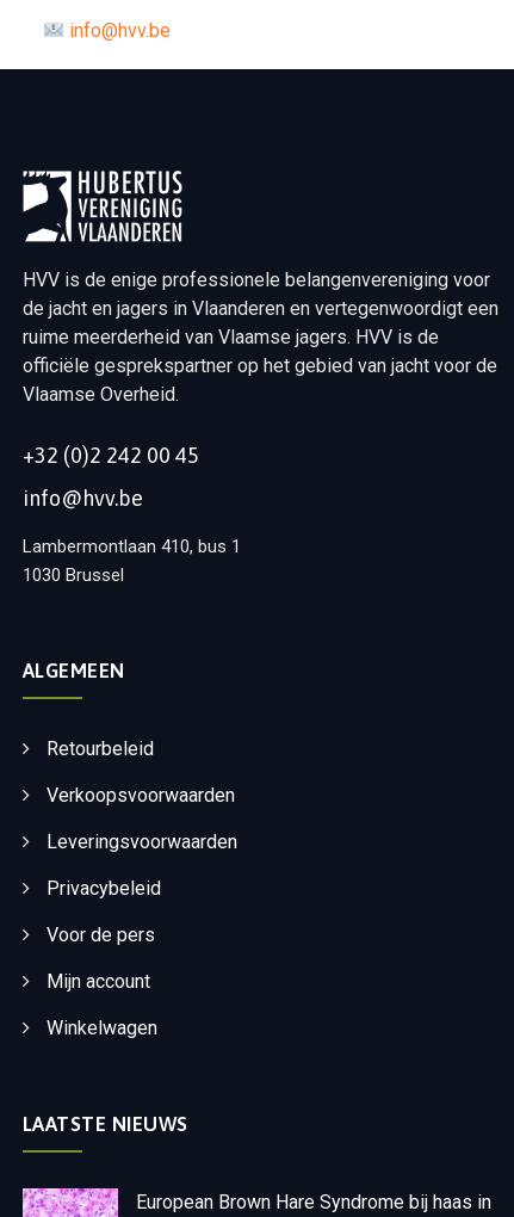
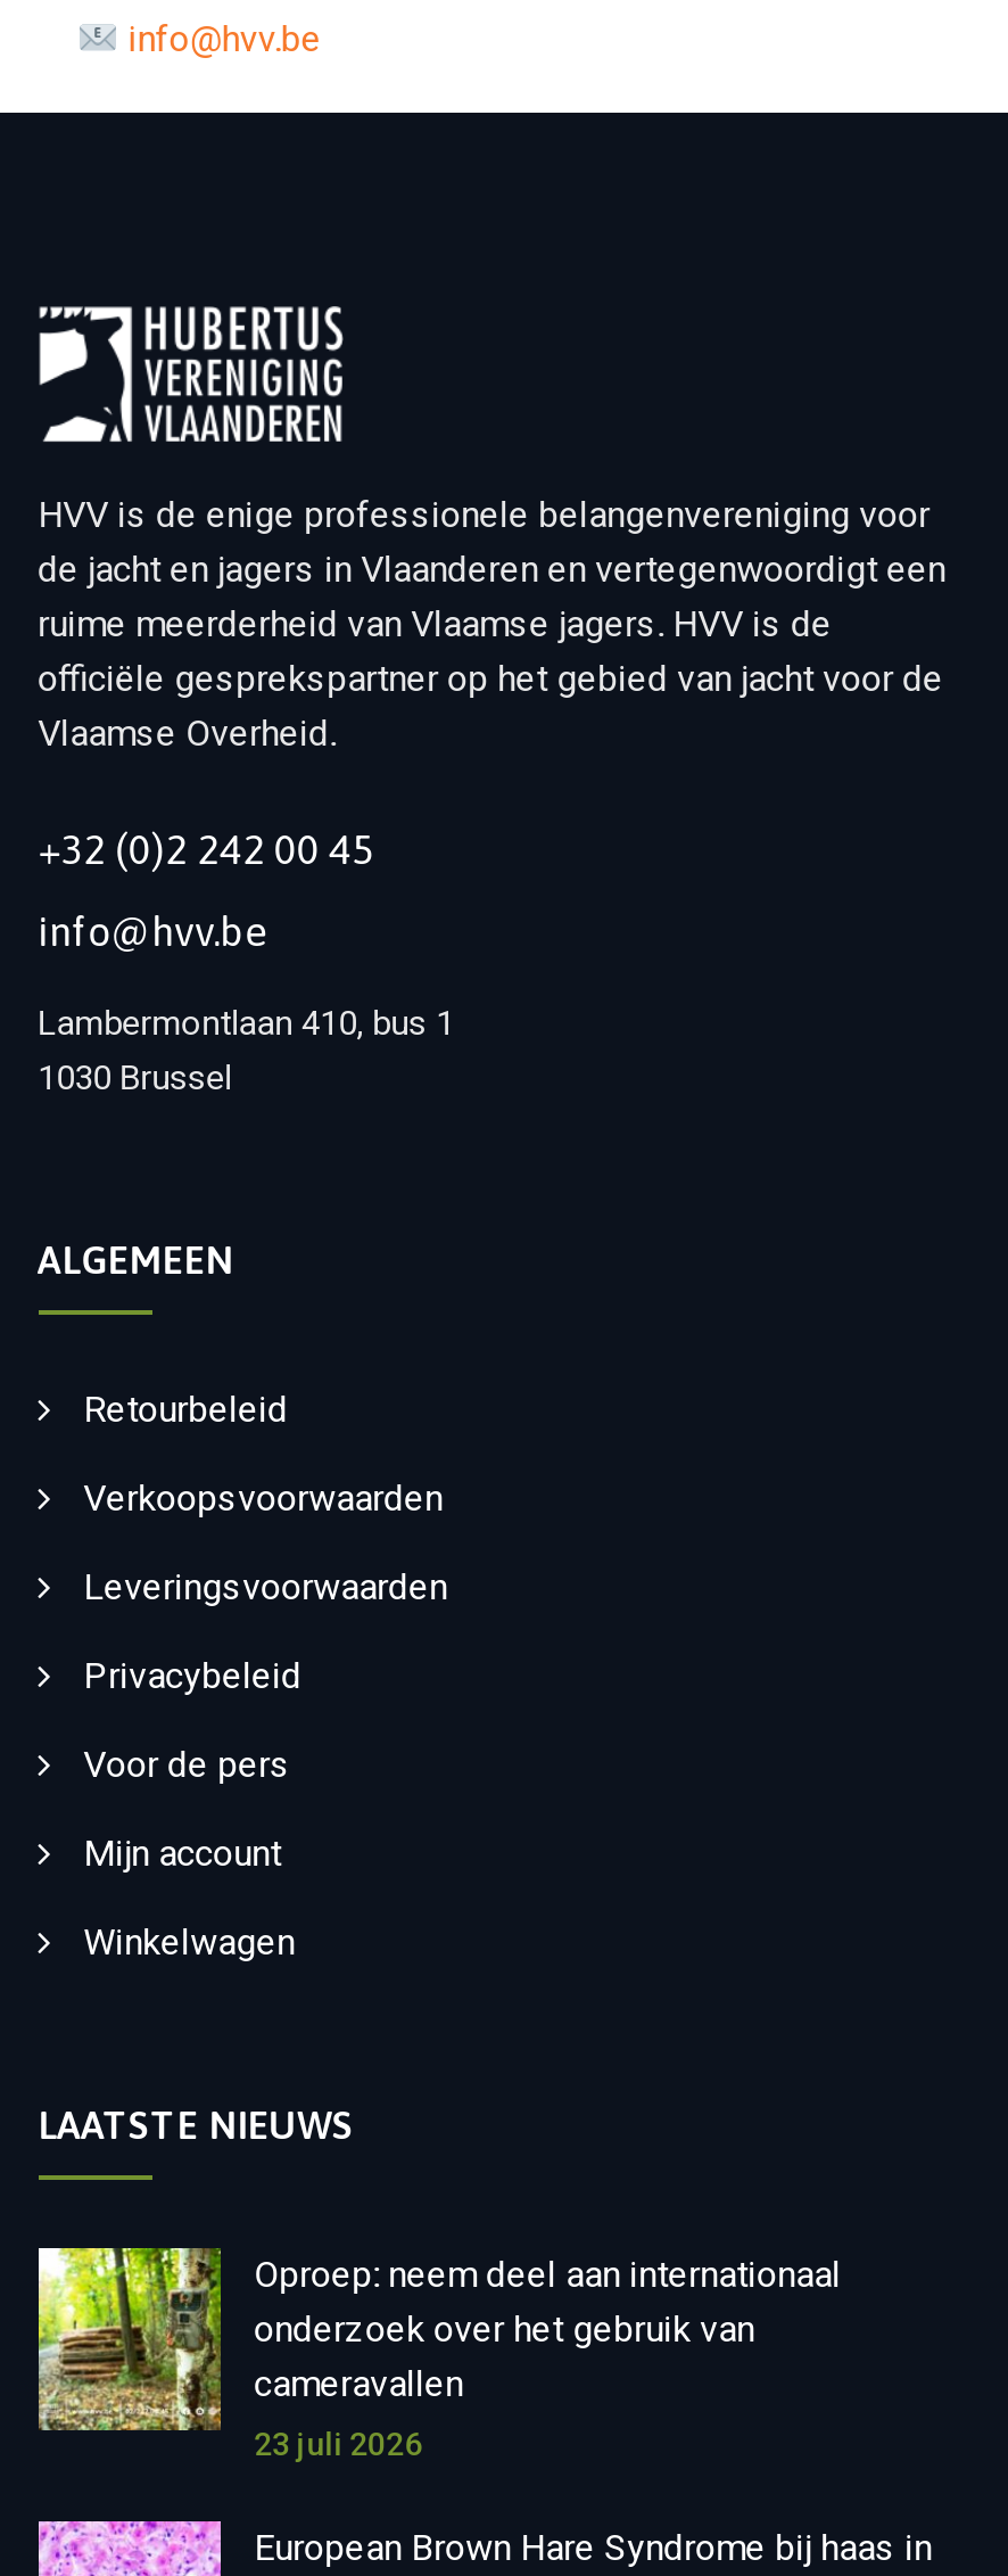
+ [image]
+ Oproep: neem deel aan internationaal
+ onderzoek over het gebruik van
+ cameravallen
+ 23 juli 2026
